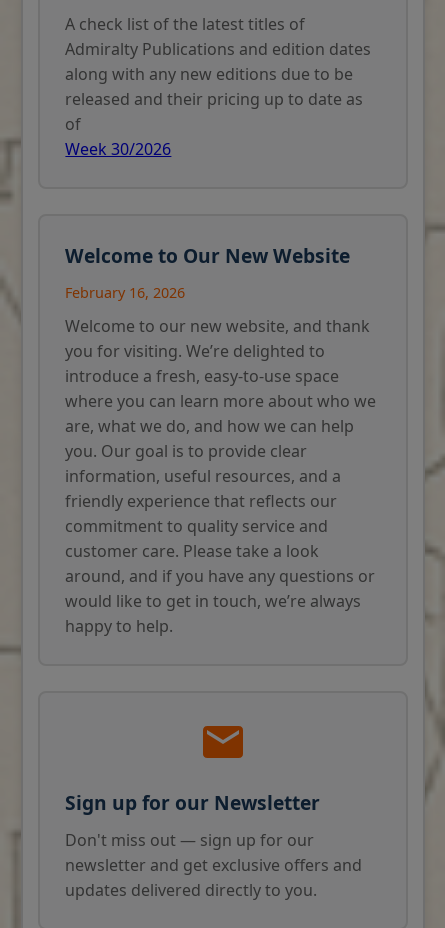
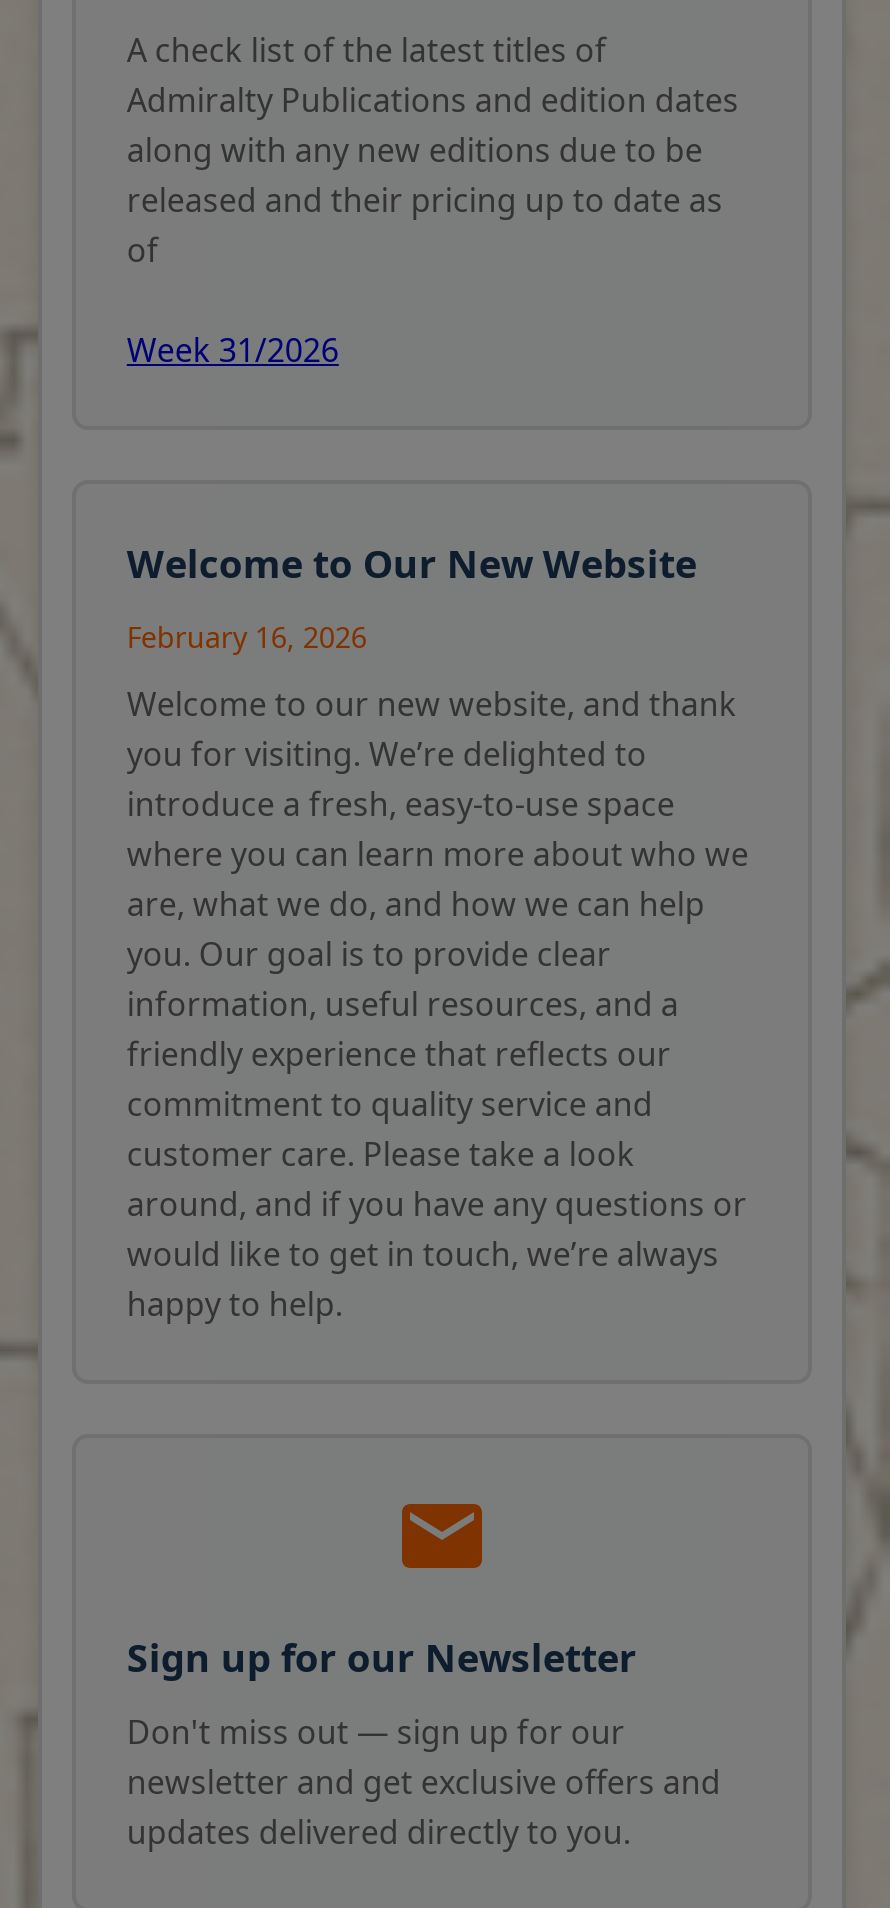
- Week 30/2026
+ Week 31/2026
